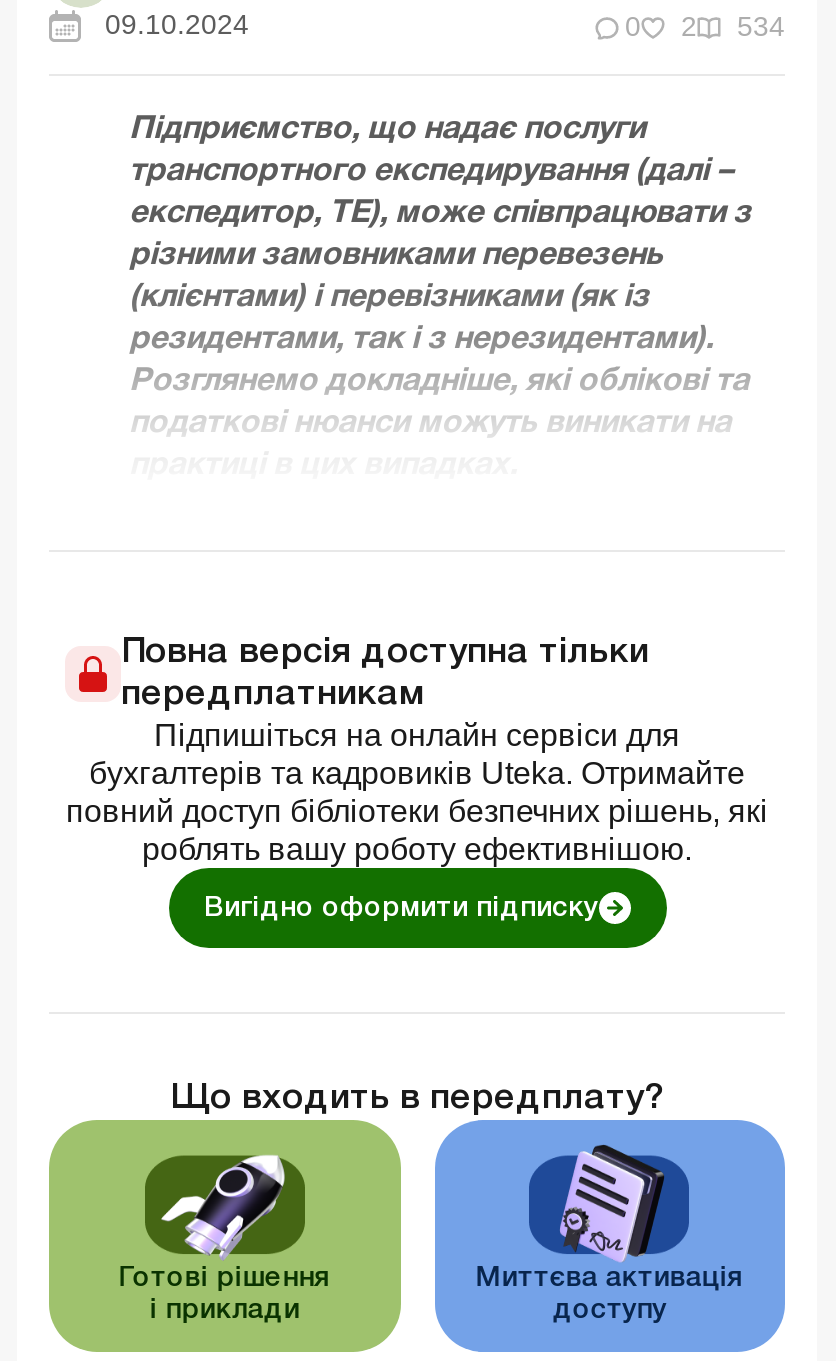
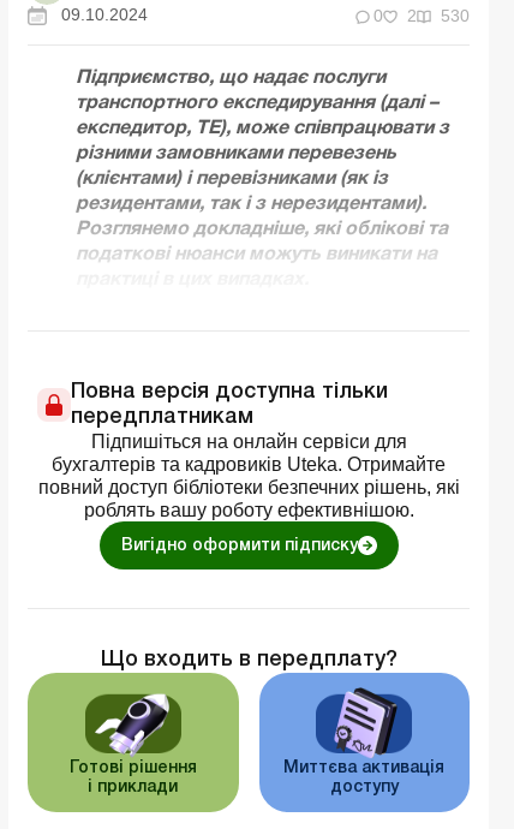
- 534
+ 530
